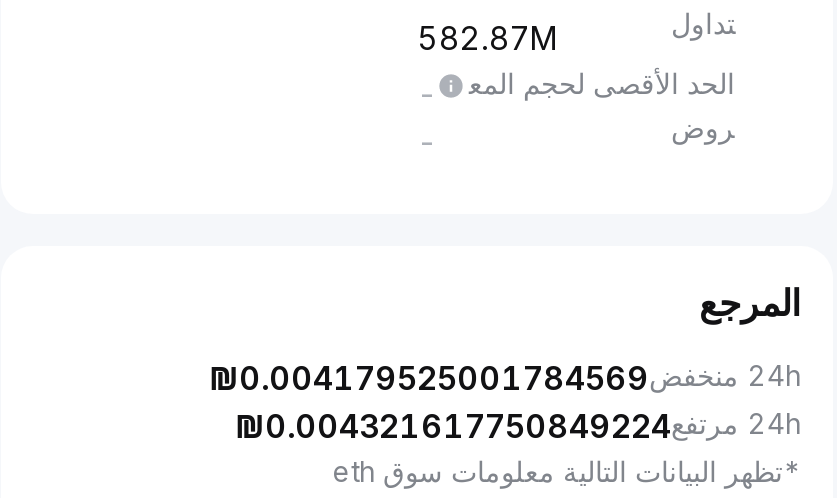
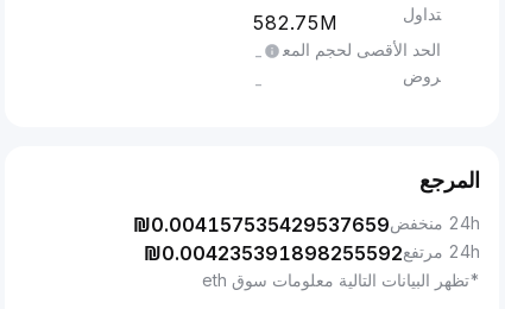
- 582.87M
+ 582.75M

- ₪0.004179525001784569
+ ₪0.004157535429537659

- ₪0.004321617750849224
+ ₪0.004235391898255592
